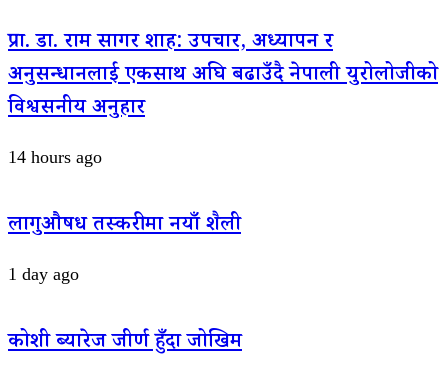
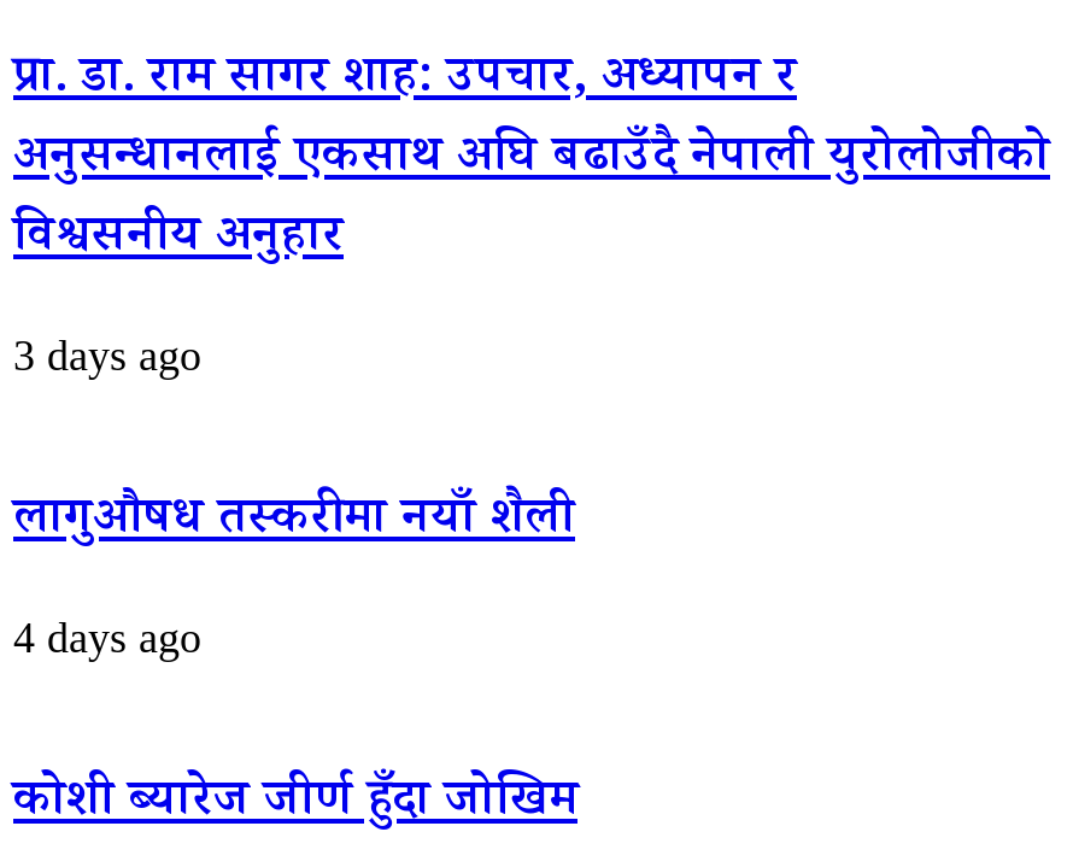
- 14 hours ago
+ 3 days ago

- 1 day ago
+ 4 days ago
